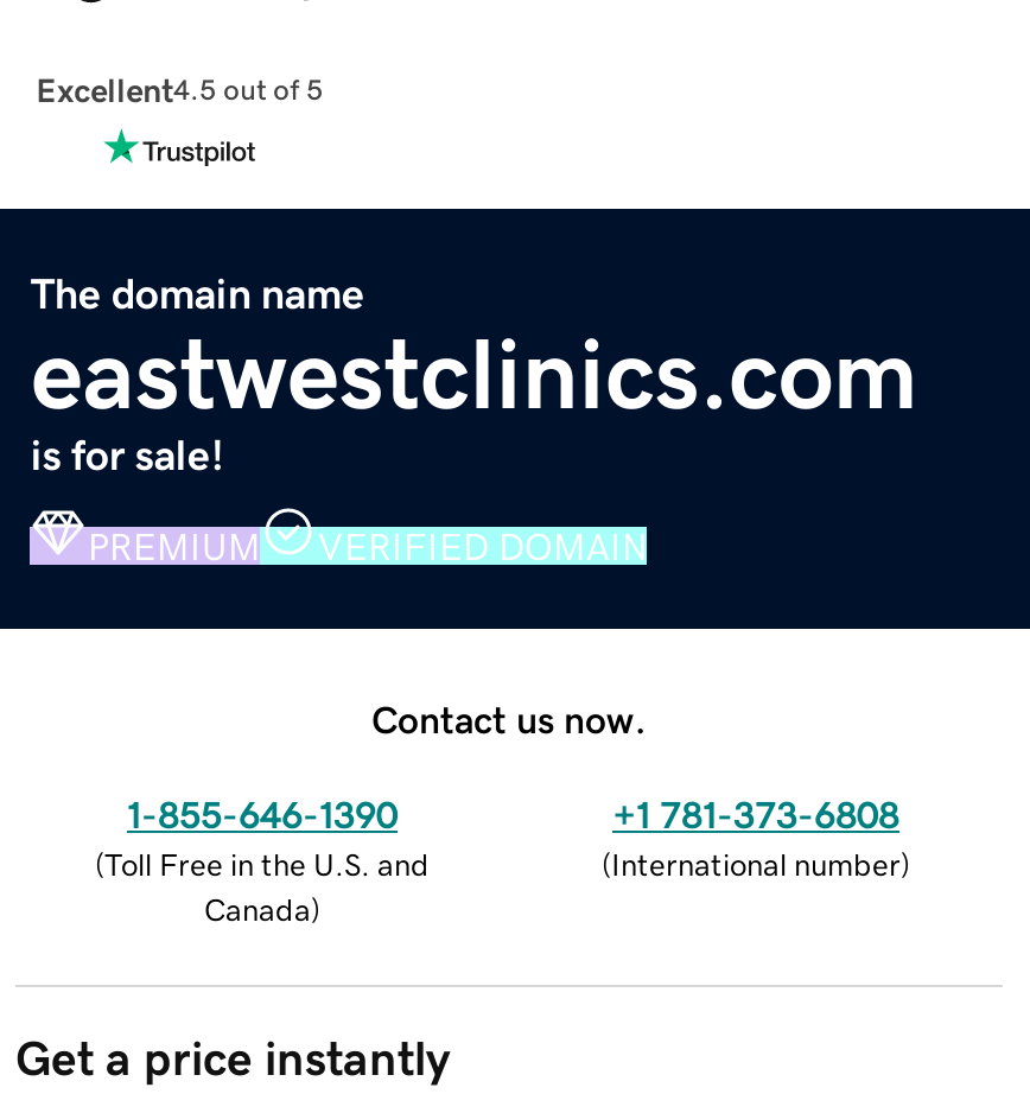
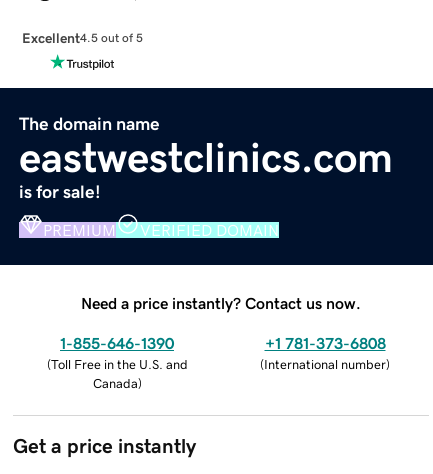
- Contact us now.
+ Need a price instantly? Contact us now.
